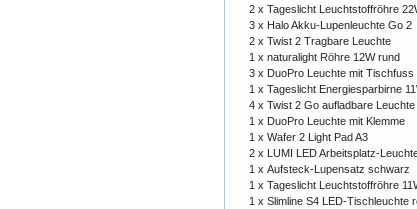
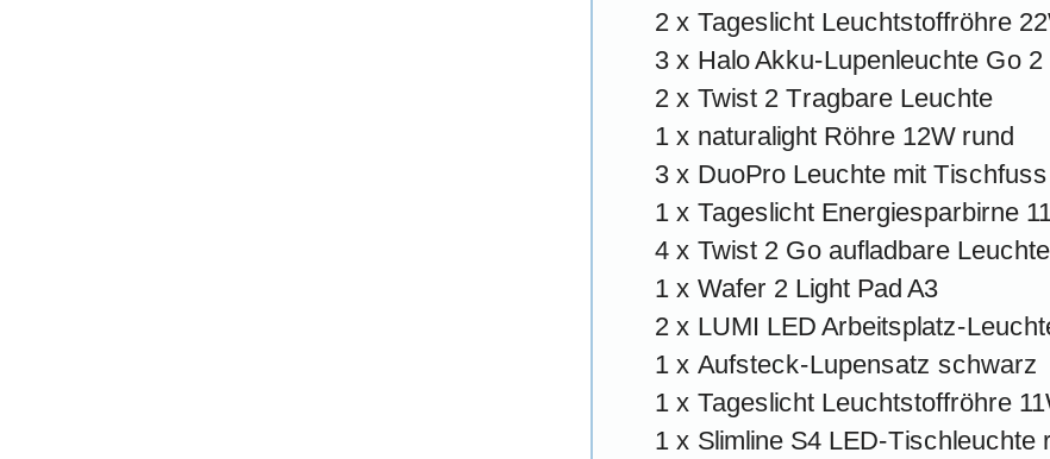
- 1 x DuoPro Leuchte mit Klemme
